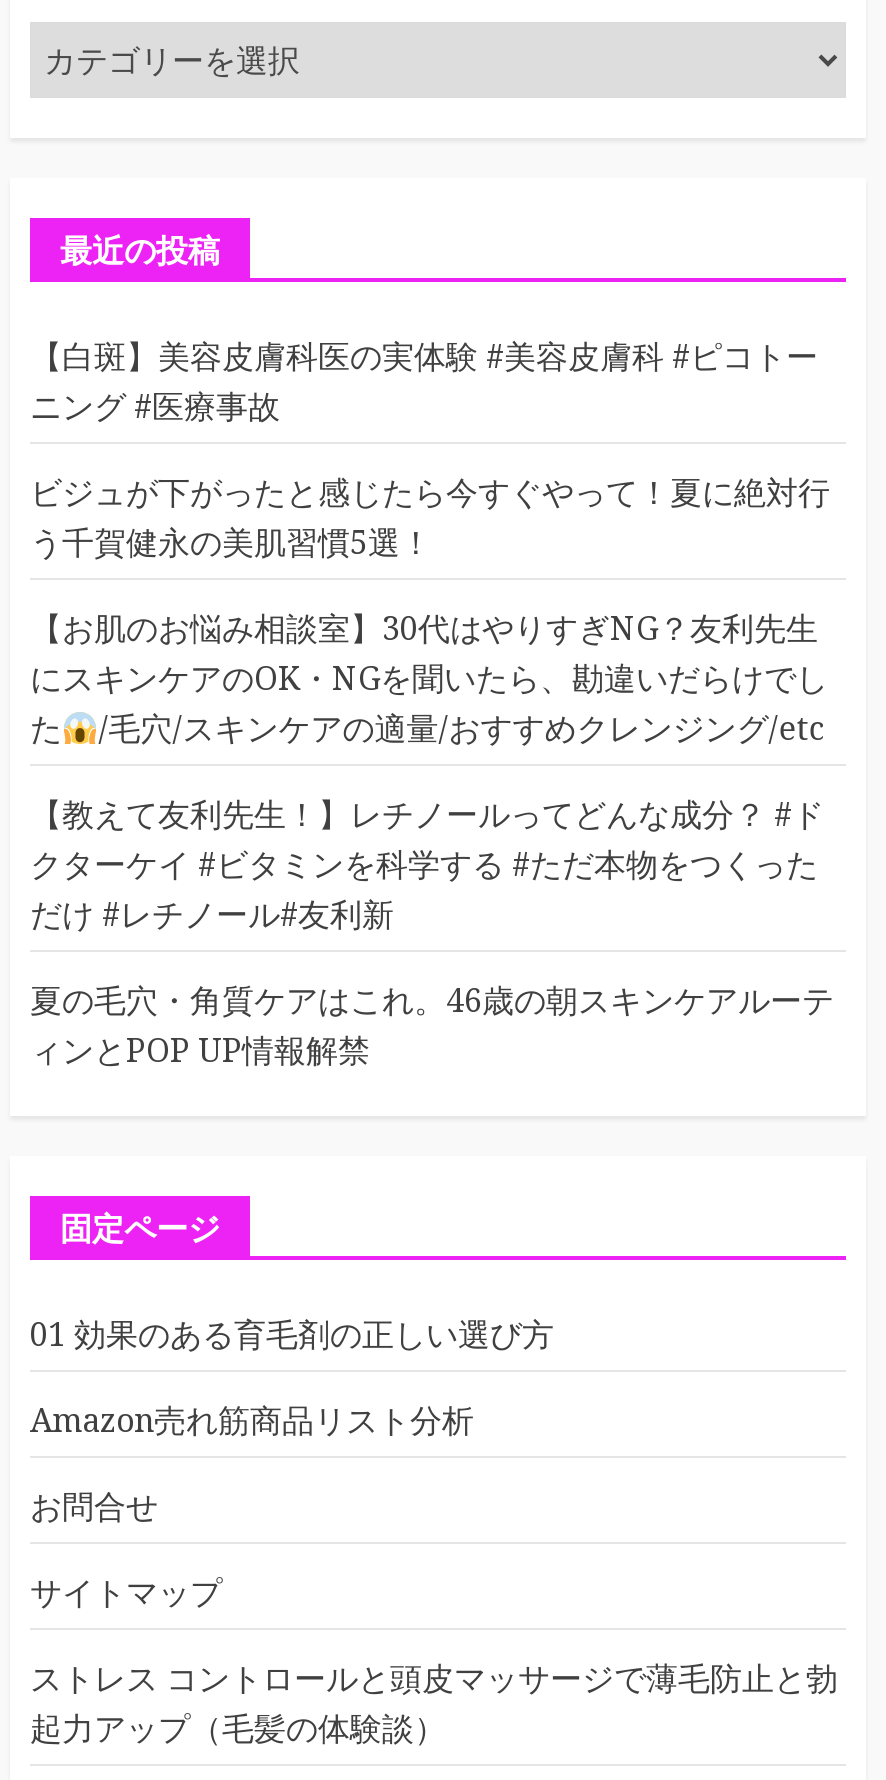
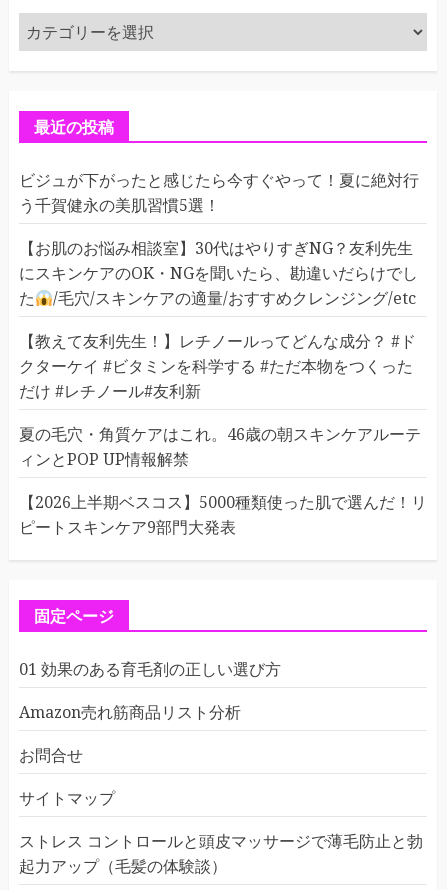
- 【白斑】美容皮膚科医の実体験 #美容皮膚科 #ピコトー
- ニング #医療事故

moved up: ビジュが下がったと感じたら今すぐやって！夏に絶対行 | う千賀健永の美肌習慣5選！ | 【お肌のお悩み相談室】30代はやりすぎNG？友利先生 | ... | 夏の毛穴・角質ケアはこれ。46歳の朝スキンケアルーテ | ィンとPOP UP情報解禁

+ 【2026上半期ベスコス】5000種類使った肌で選んだ！リ
+ ピートスキンケア9部門大発表
